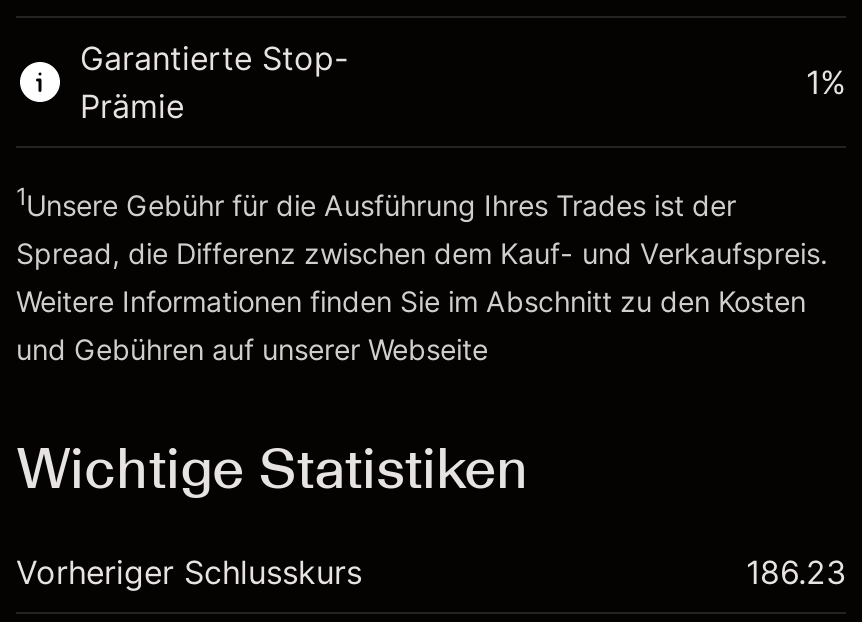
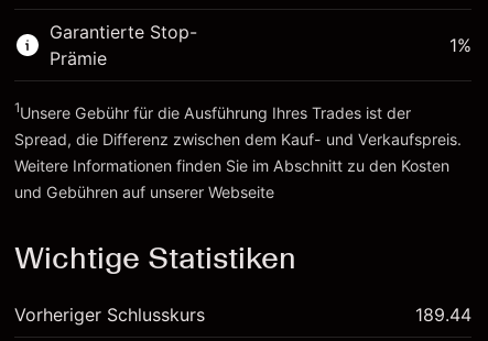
- 186.23
+ 189.44
